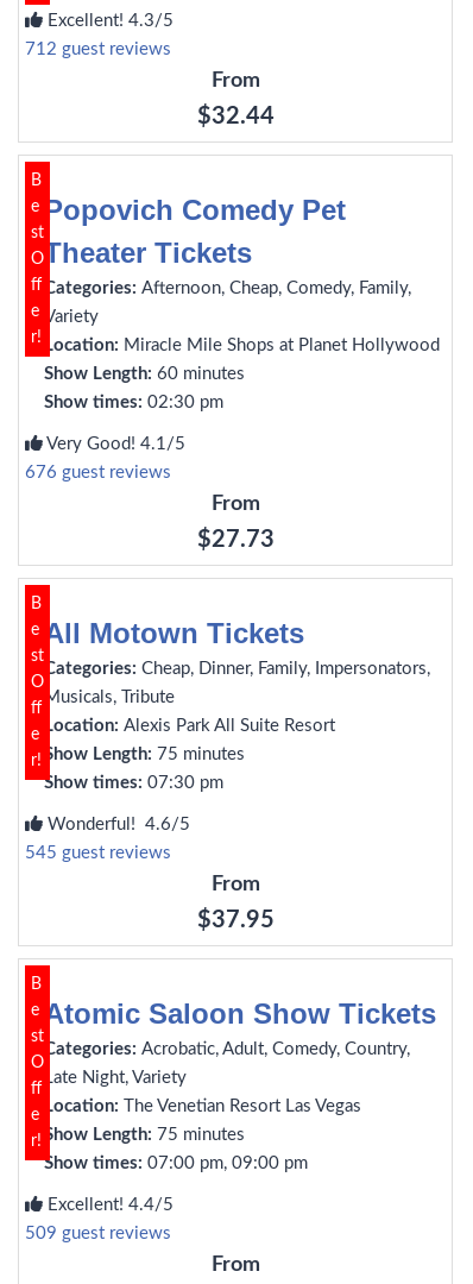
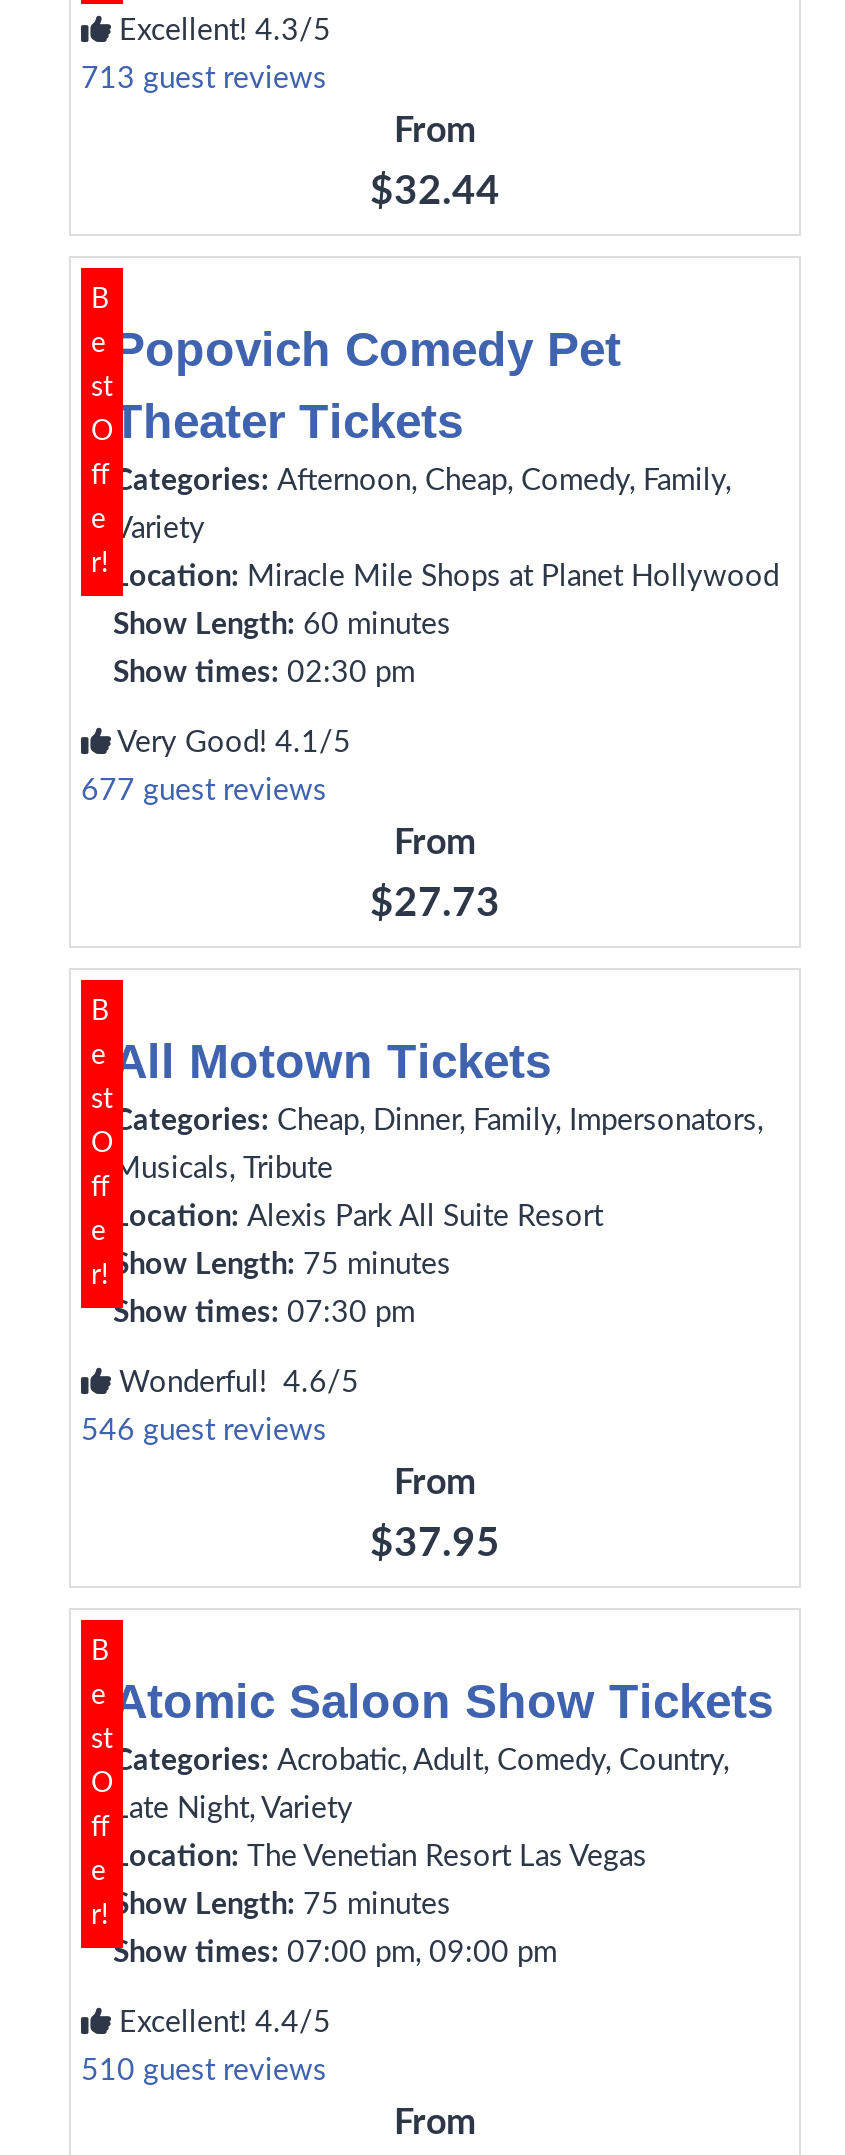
- 712 guest reviews
+ 713 guest reviews

- 676 guest reviews
+ 677 guest reviews

- 545 guest reviews
+ 546 guest reviews

- 509 guest reviews
+ 510 guest reviews
